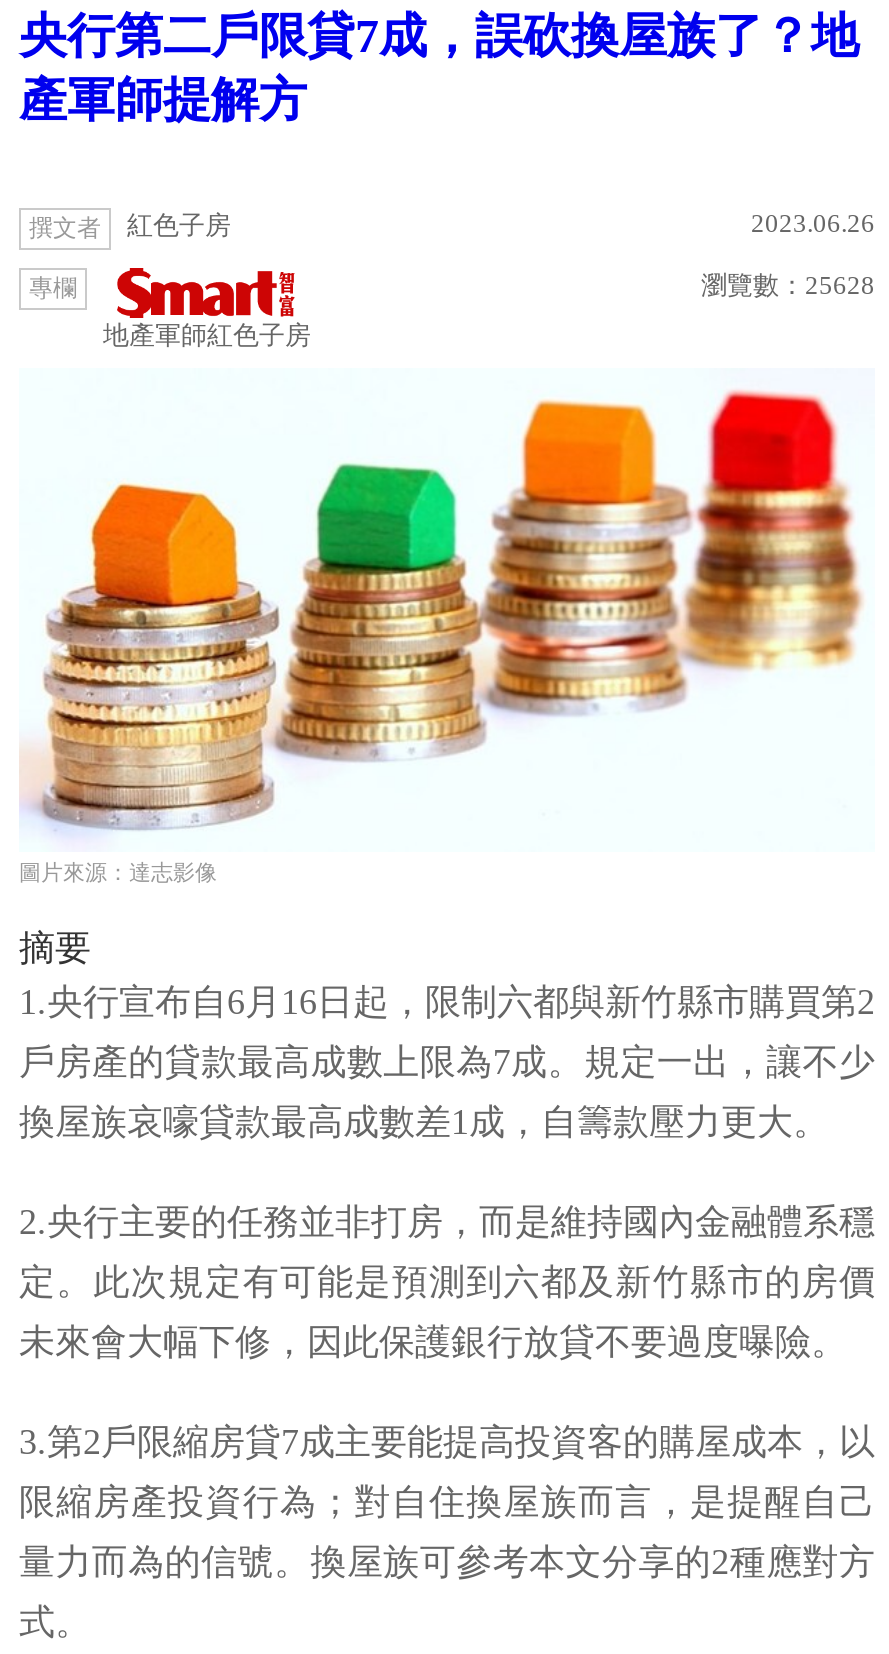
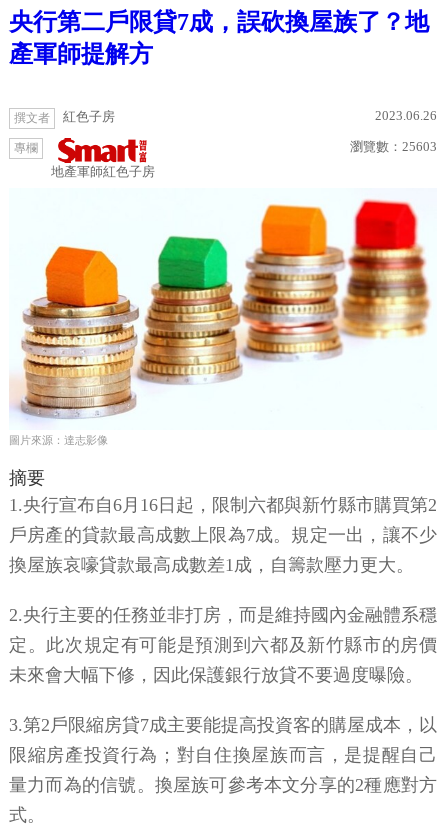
- 瀏覽數：25628
+ 瀏覽數：25603
